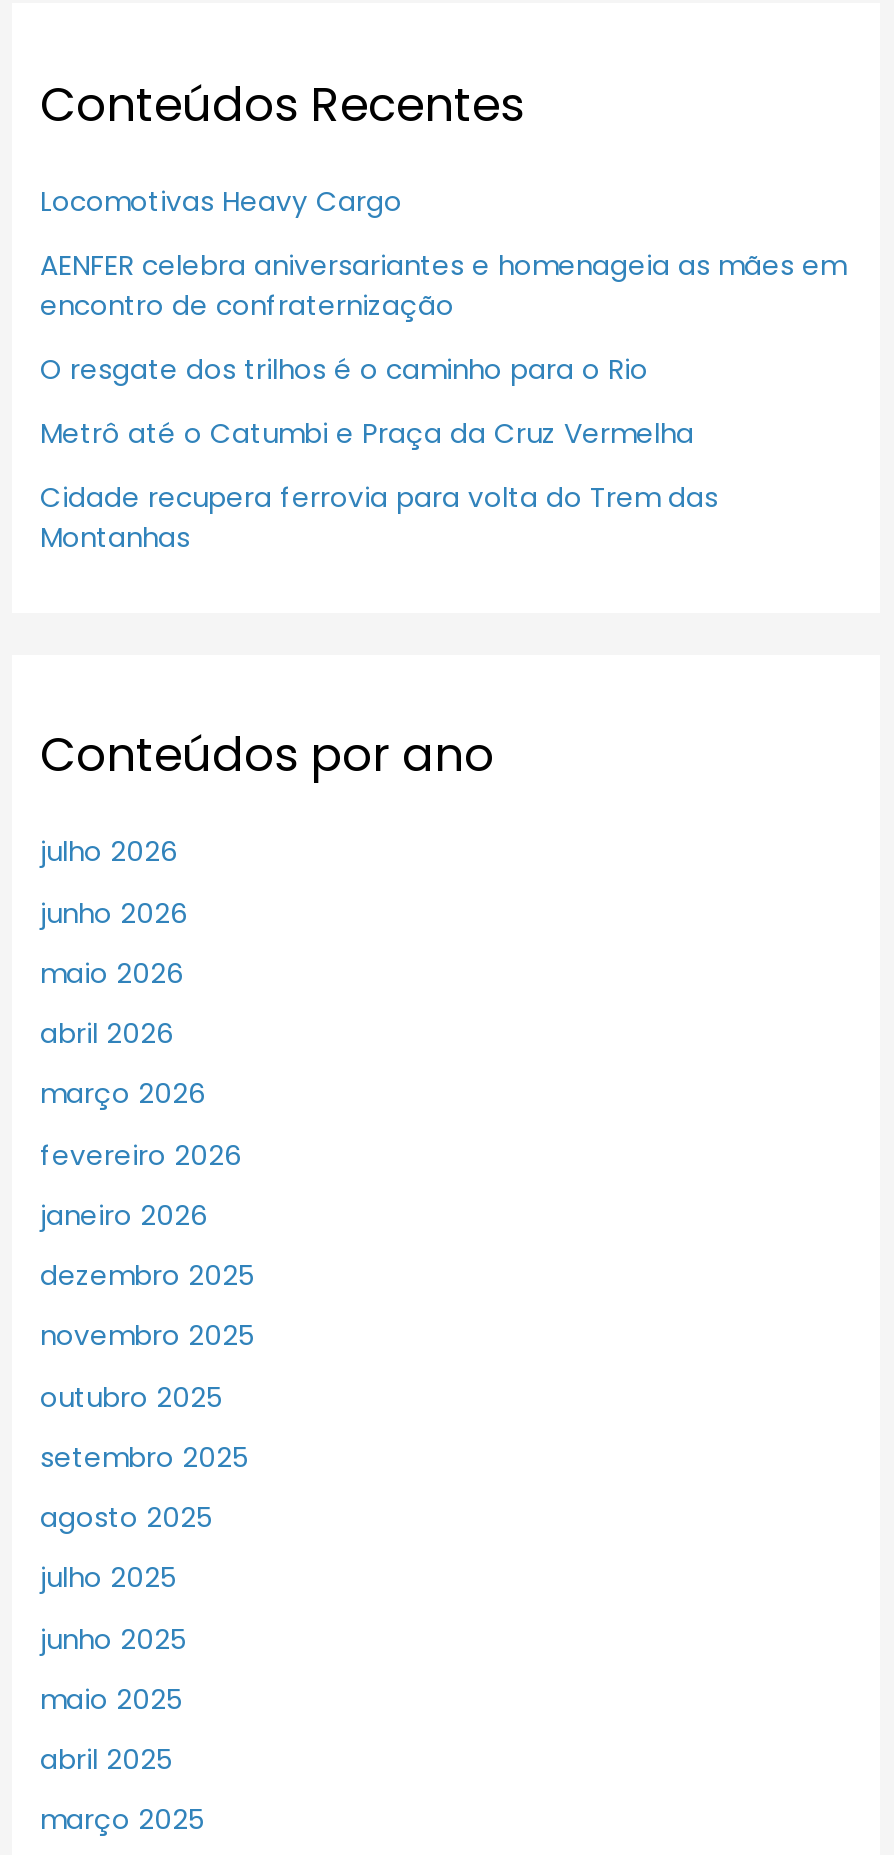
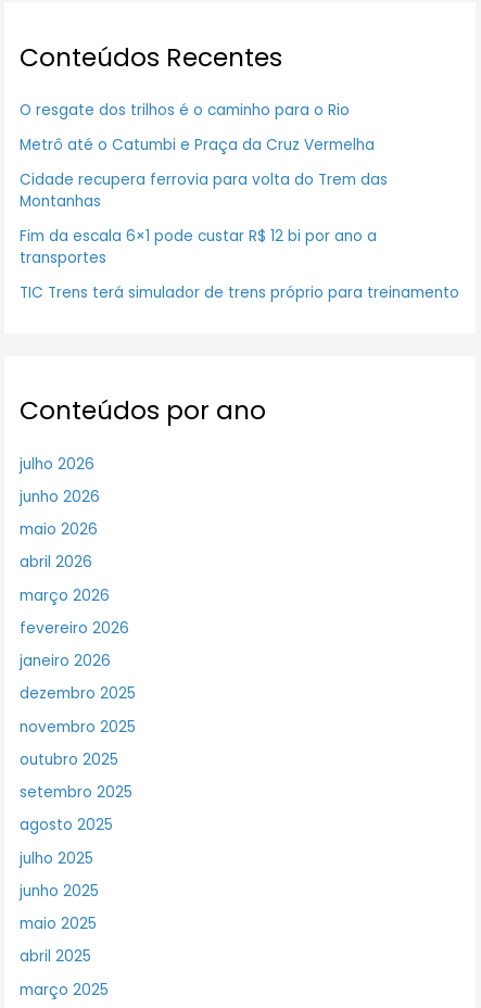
- Locomotivas Heavy Cargo
- AENFER celebra aniversariantes e homenageia as mães em
- encontro de confraternização

moved up: O resgate dos trilhos é o caminho para o Rio | Metrô até o Catumbi e Praça da Cruz Vermelha | Cidade recupera ferrovia para volta do Trem das | Montanhas

+ Fim da escala 6×1 pode custar R$ 12 bi por ano a
+ transportes
+ TIC Trens terá simulador de trens próprio para treinamento
